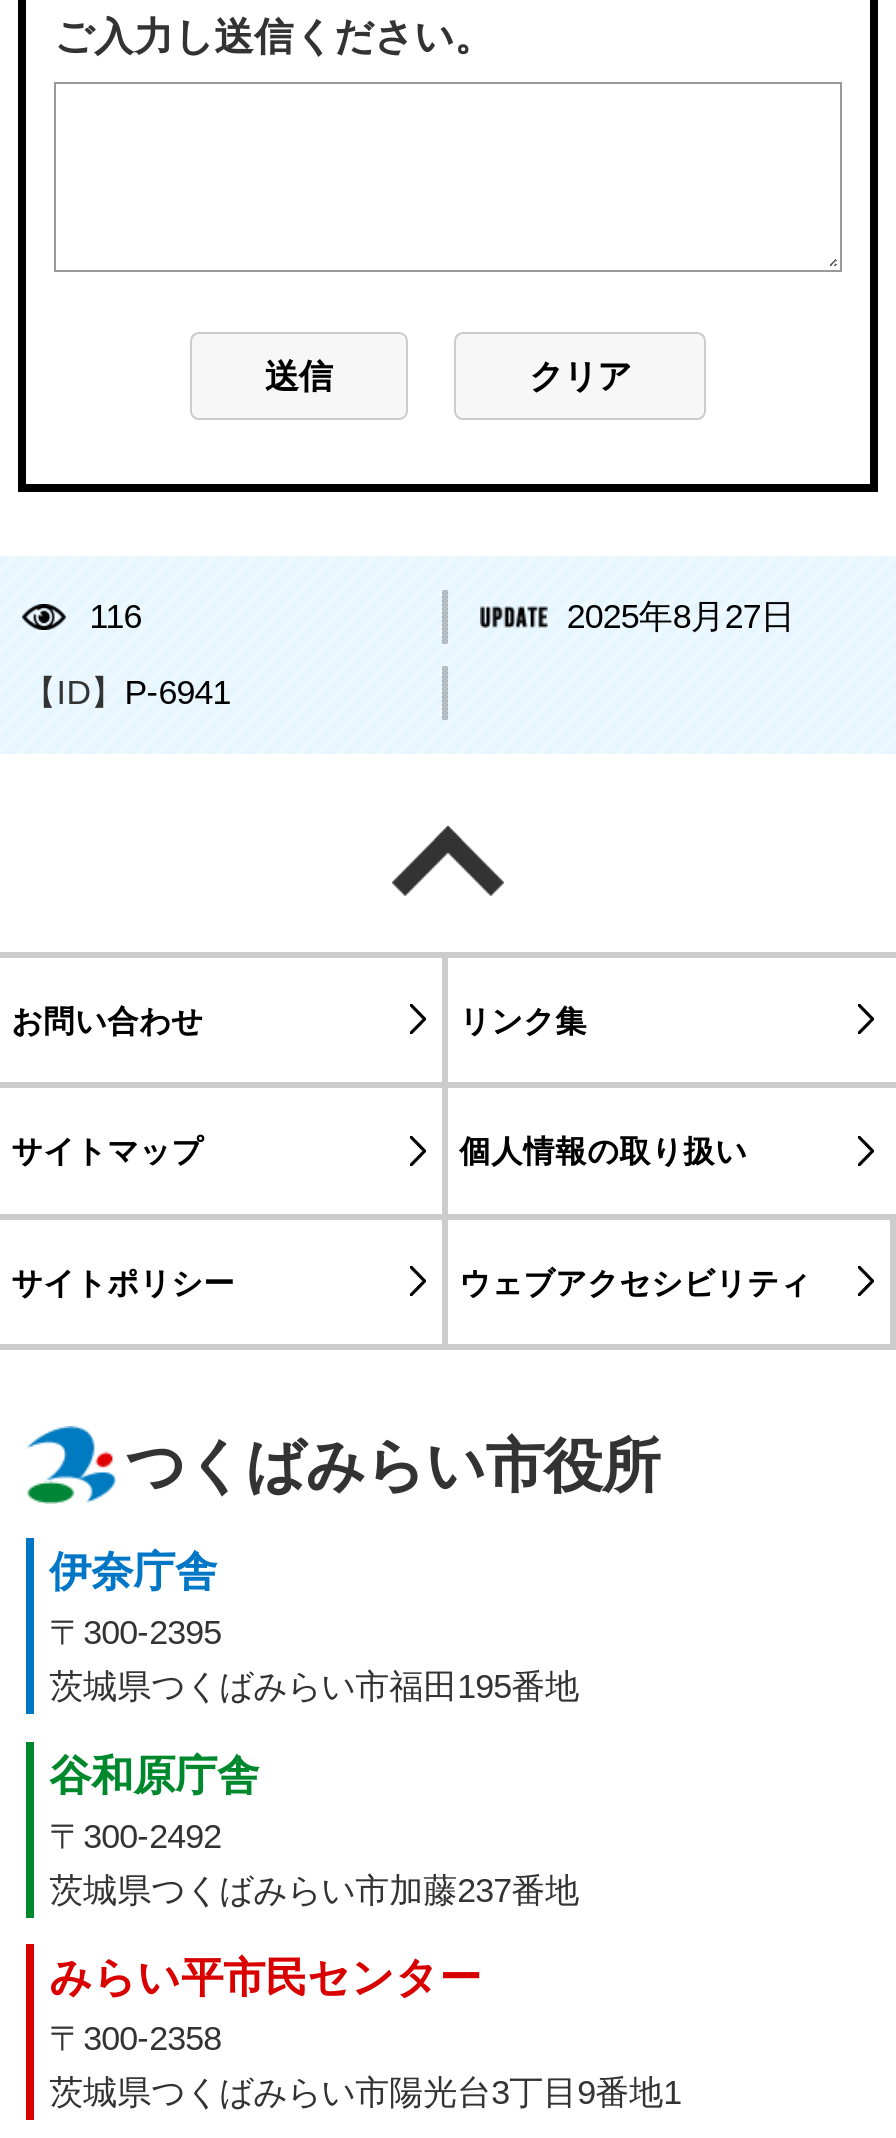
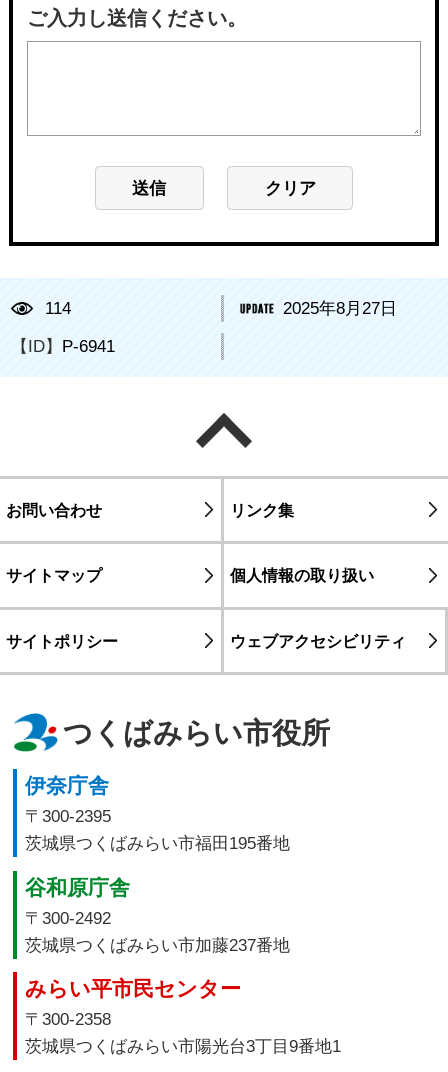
- 116
+ 114
